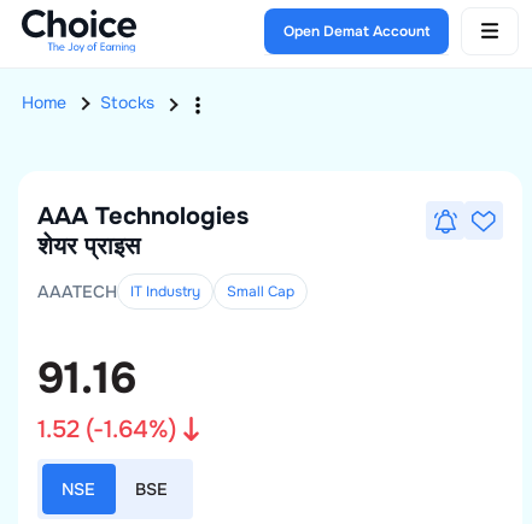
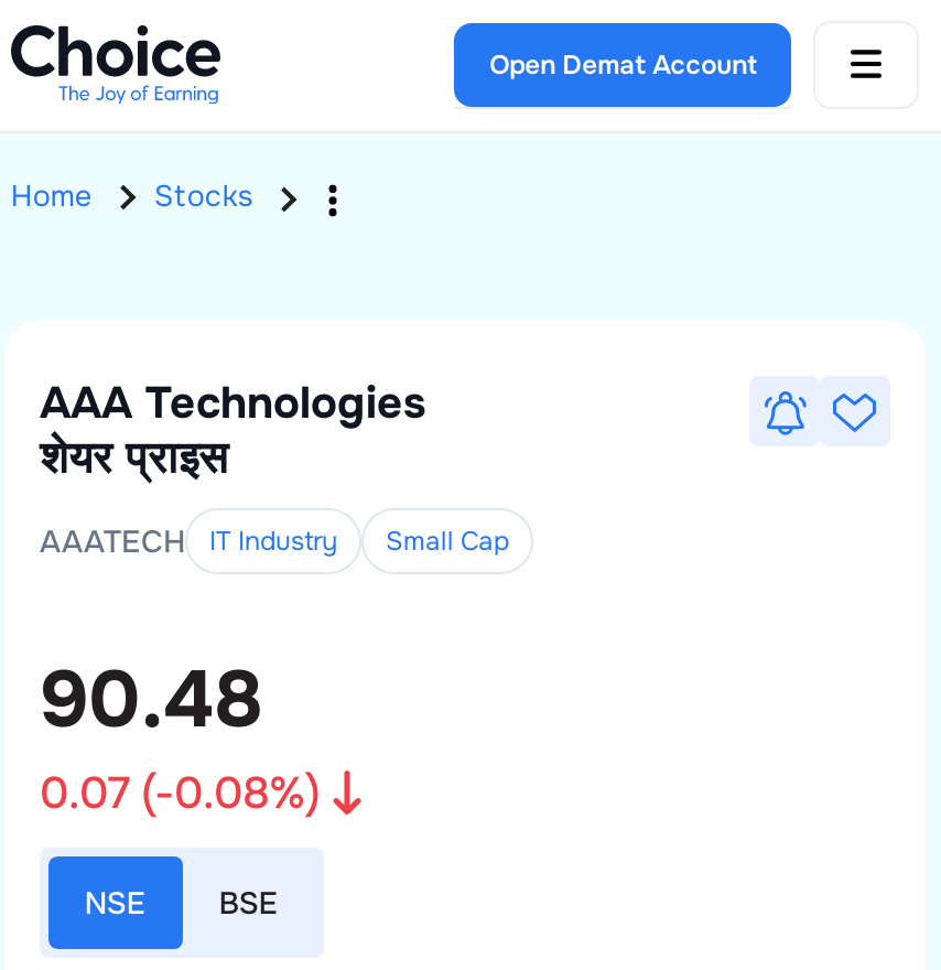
- 91.16
+ 90.48

- 1.52 (-1.64%)
+ 0.07 (-0.08%)
